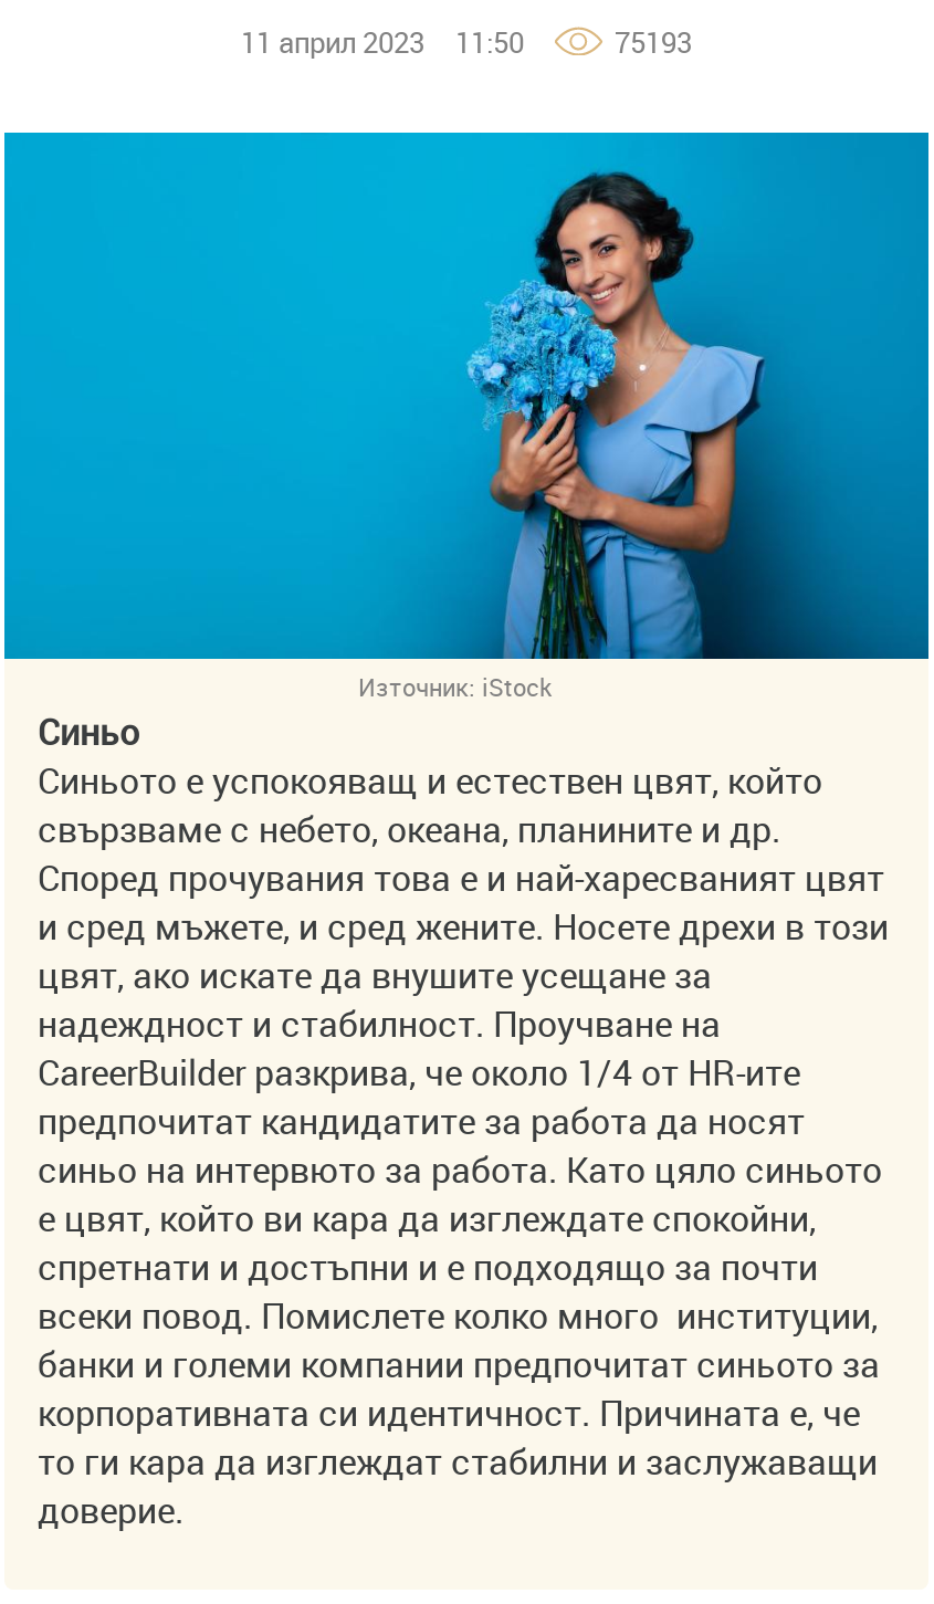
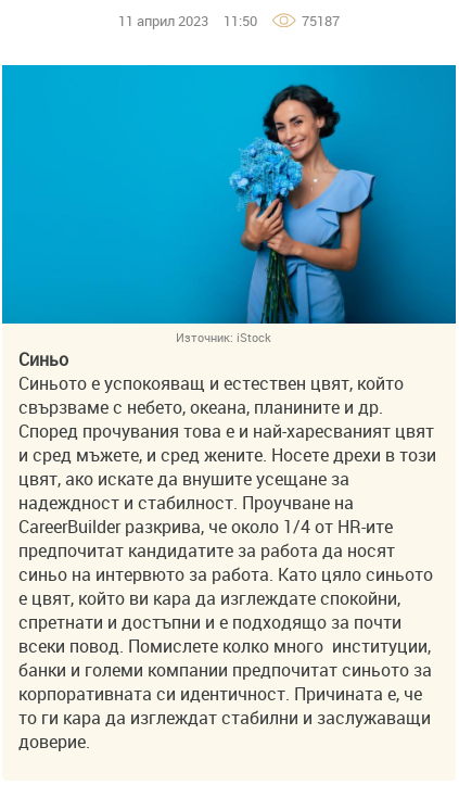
- 75193
+ 75187
